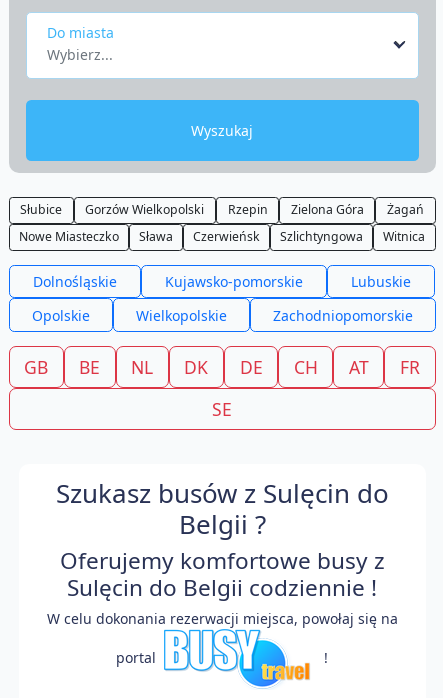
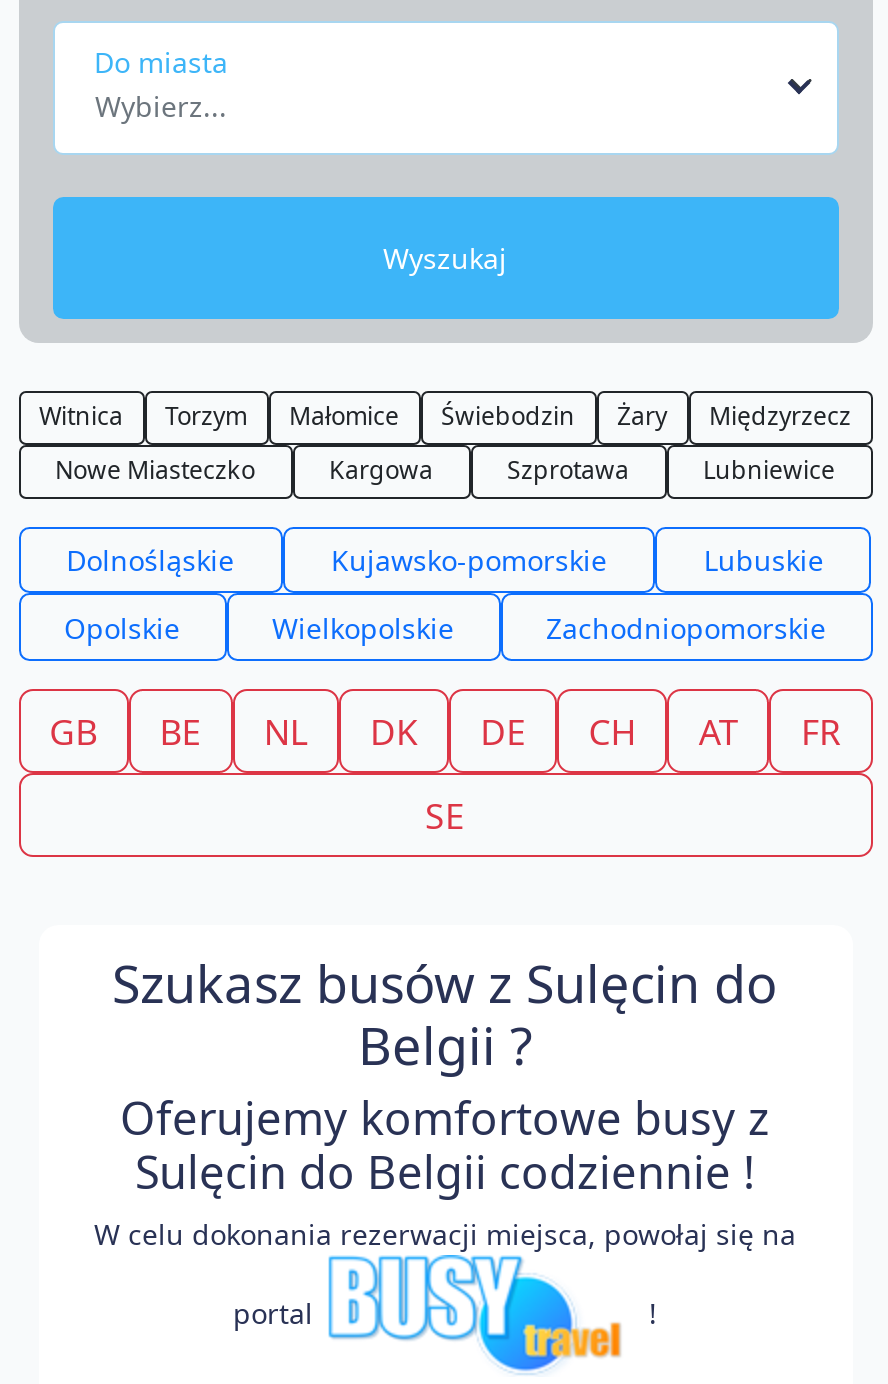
- Słubice
- Gorzów Wielkopolski
- Rzepin
- Zielona Góra
- Żagań
+ Witnica
+ Torzym
+ Małomice
+ Świebodzin
+ Żary
+ Międzyrzecz

- Sława
- Czerwieńsk
- Szlichtyngowa
- Witnica
+ Kargowa
+ Szprotawa
+ Lubniewice
